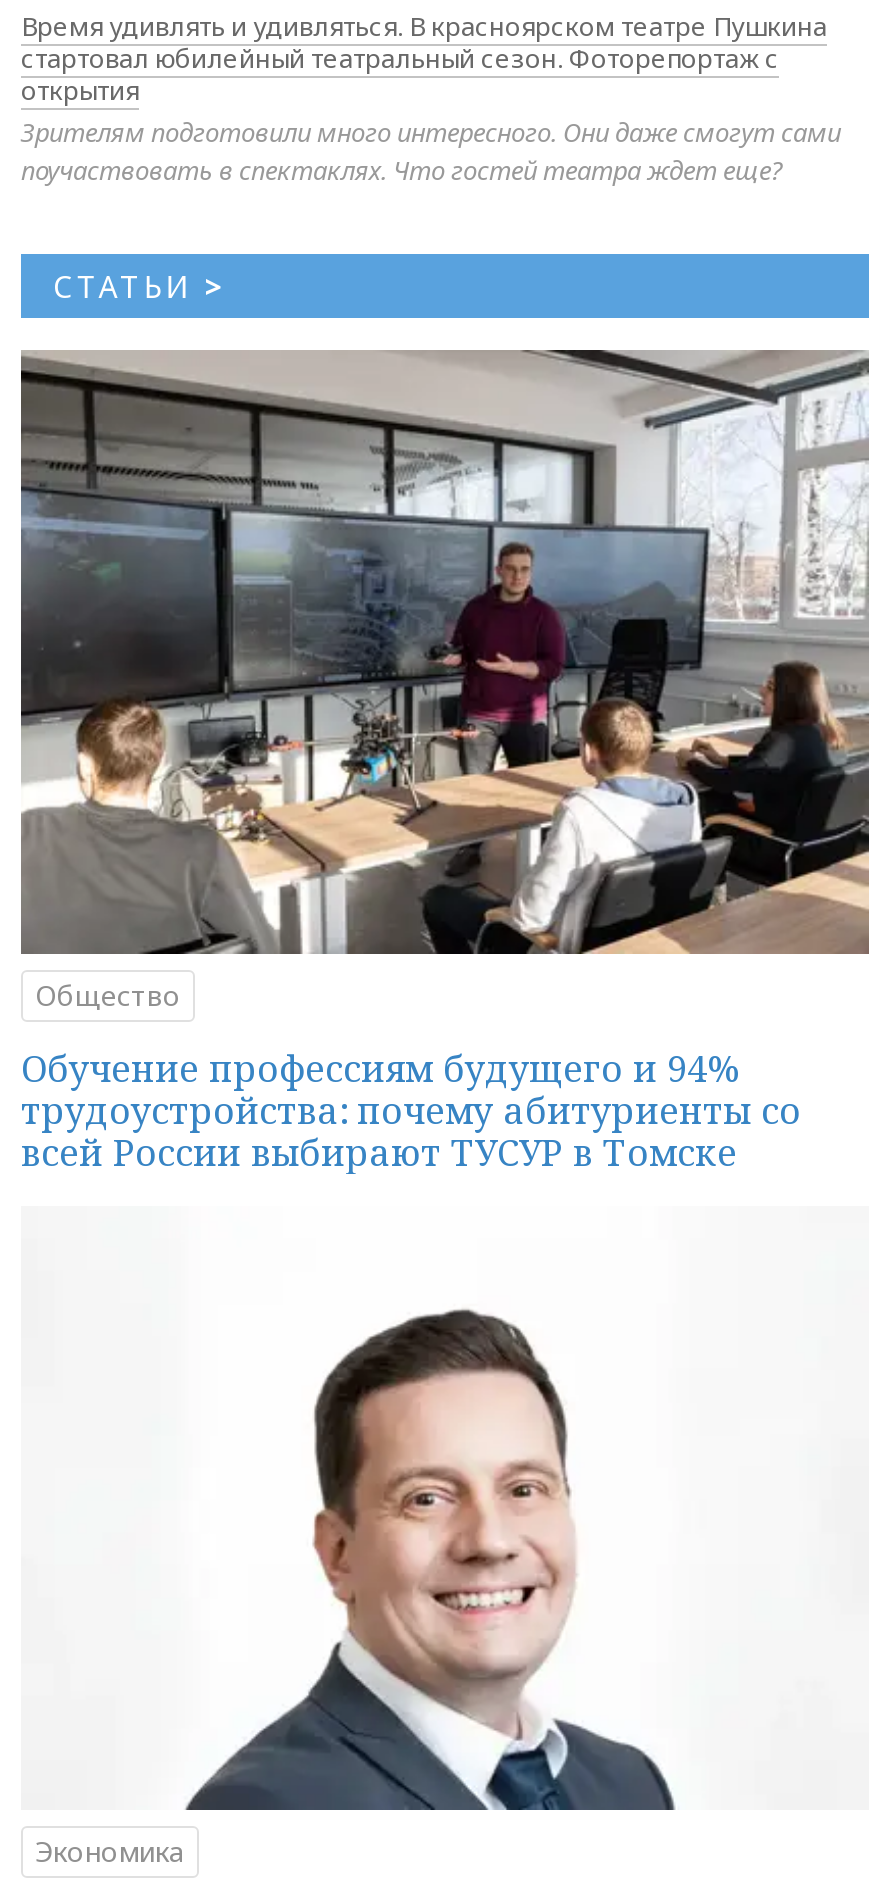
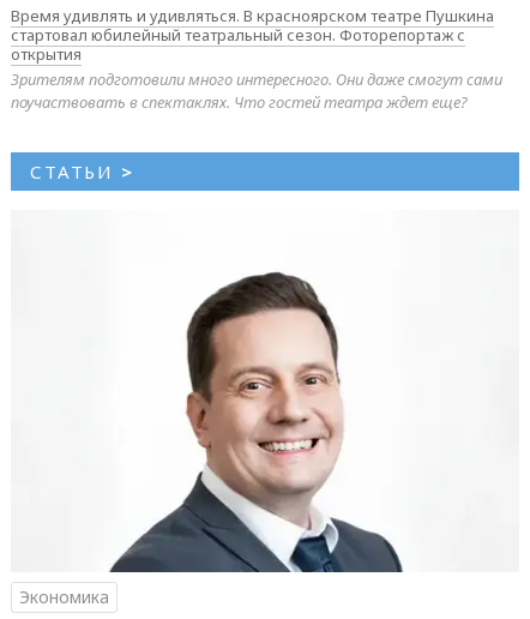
- [image]
- Общество
- Обучение профессиям будущего и 94%
- трудоустройства: почему абитуриенты со
- всей России выбирают ТУСУР в Томске
